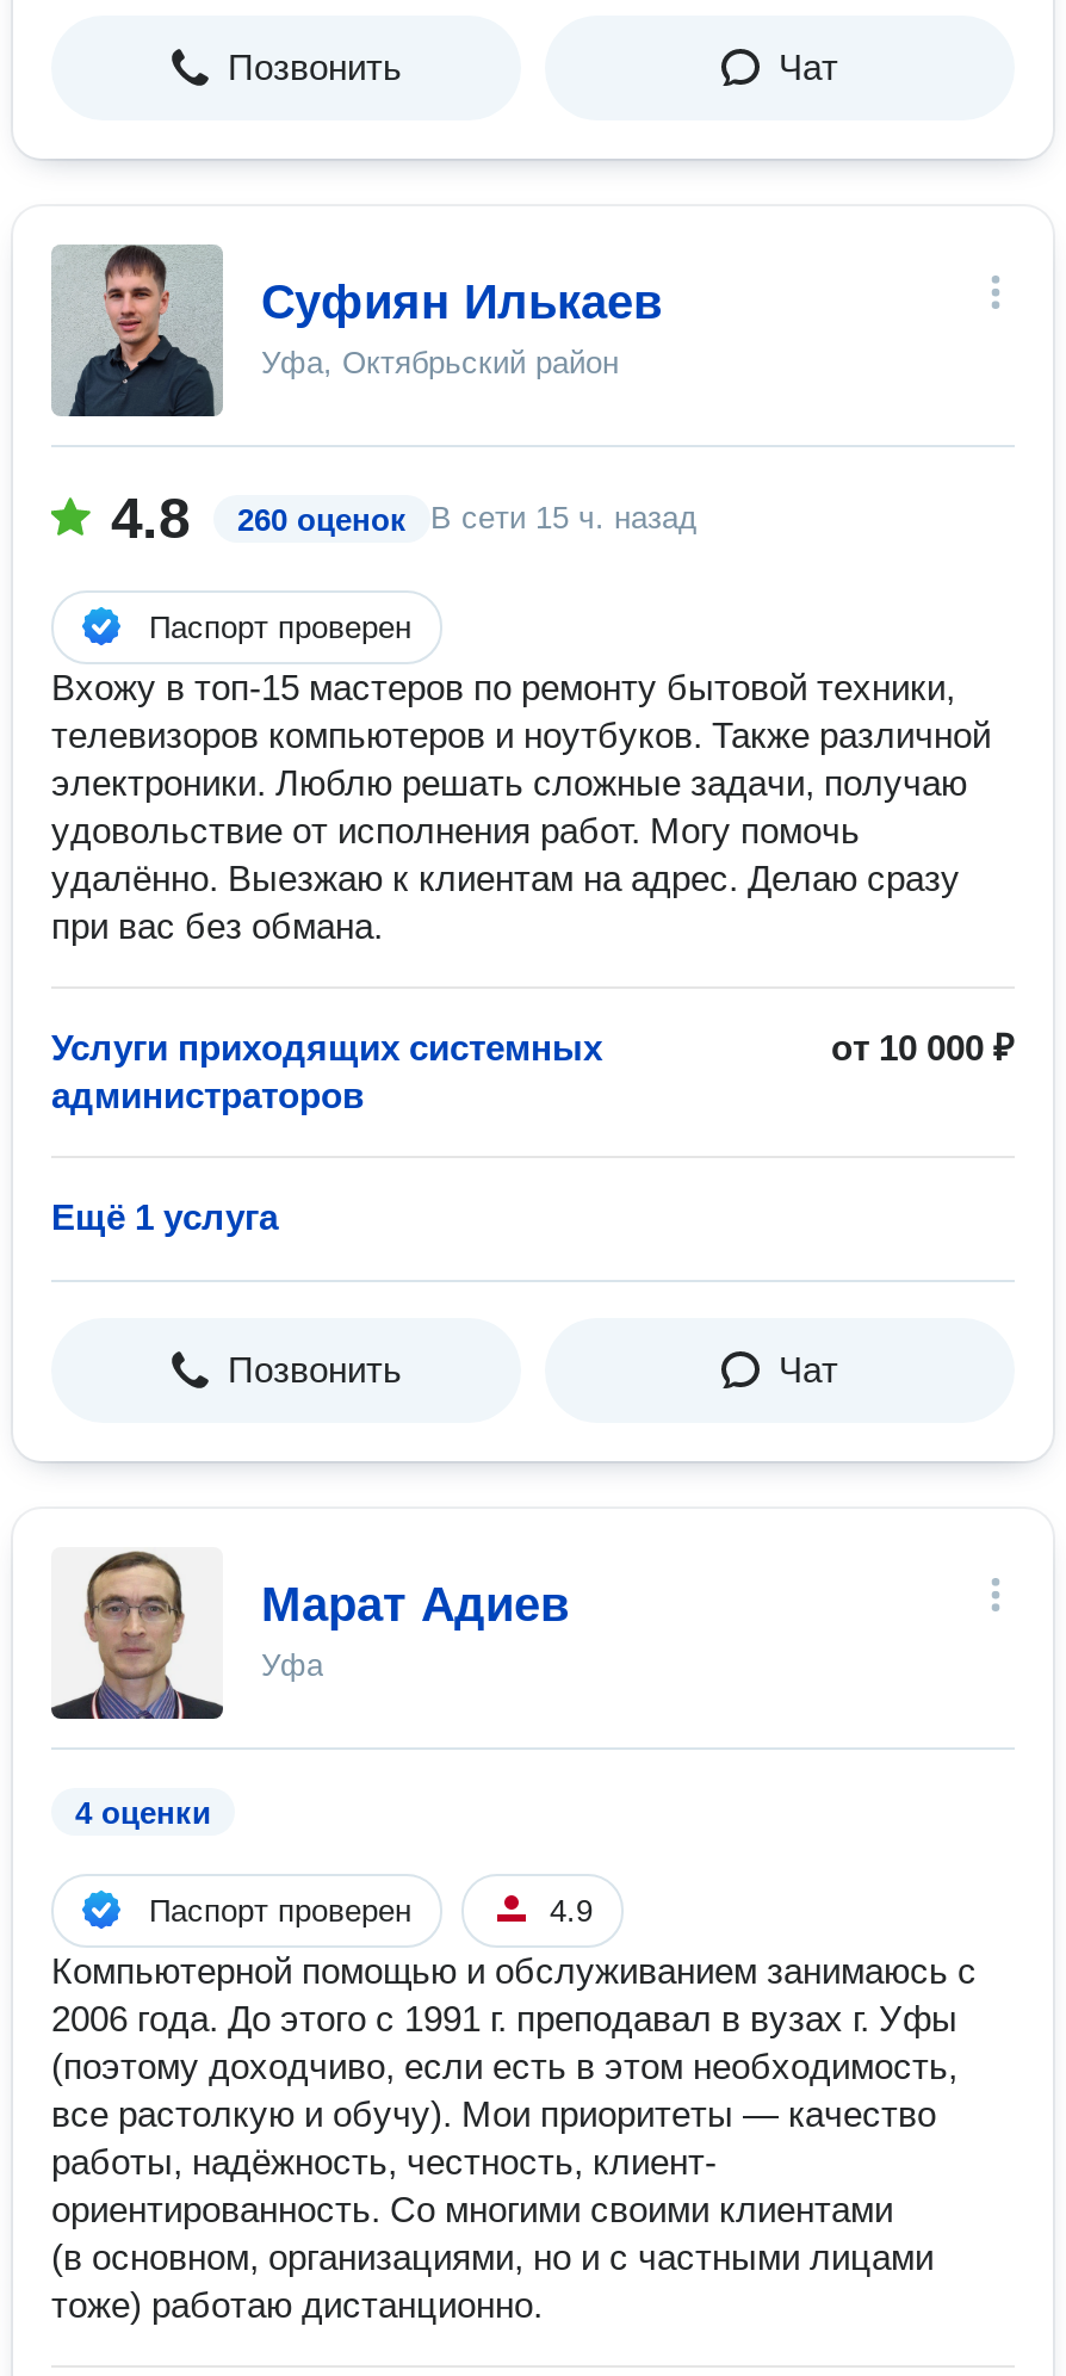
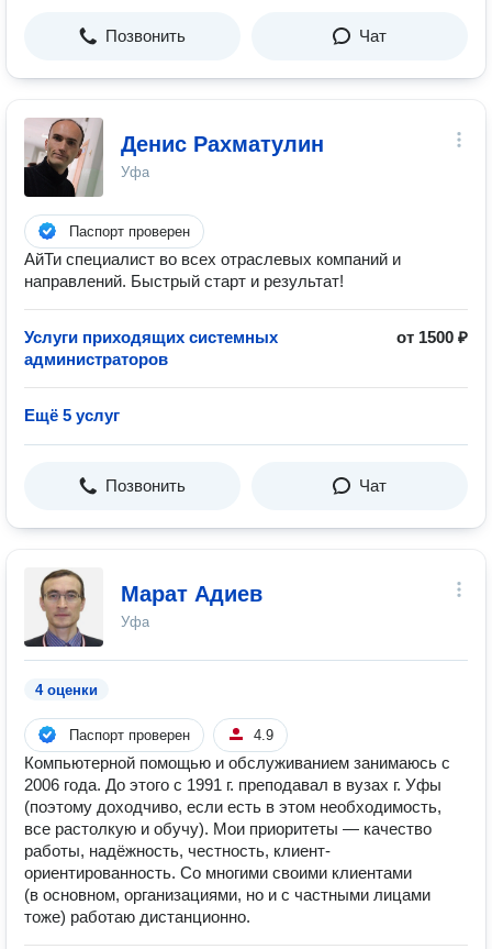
- [image]
- Суфиян Илькаев
- Уфа, Октябрьский район
- 4.8
- 260 оценок
- В сети 15 ч. назад
+ [image]
+ Денис Рахматулин
+ Уфа

- Вхожу в топ-15 мастеров по ремонту бытовой техники,
- телевизоров компьютеров и ноутбуков. Также различной
- электроники. Люблю решать сложные задачи, получаю
- удовольствие от исполнения работ. Могу помочь
- удалённо. Выезжаю к клиентам на адрес. Делаю сразу
- при вас без обмана.
+ АйТи специалист во всех отраслевых компаний и
+ направлений. Быстрый старт и результат!

- от 10 000 ₽
+ от 1500 ₽

- Ещё 1 услуга
+ Ещё 5 услуг
